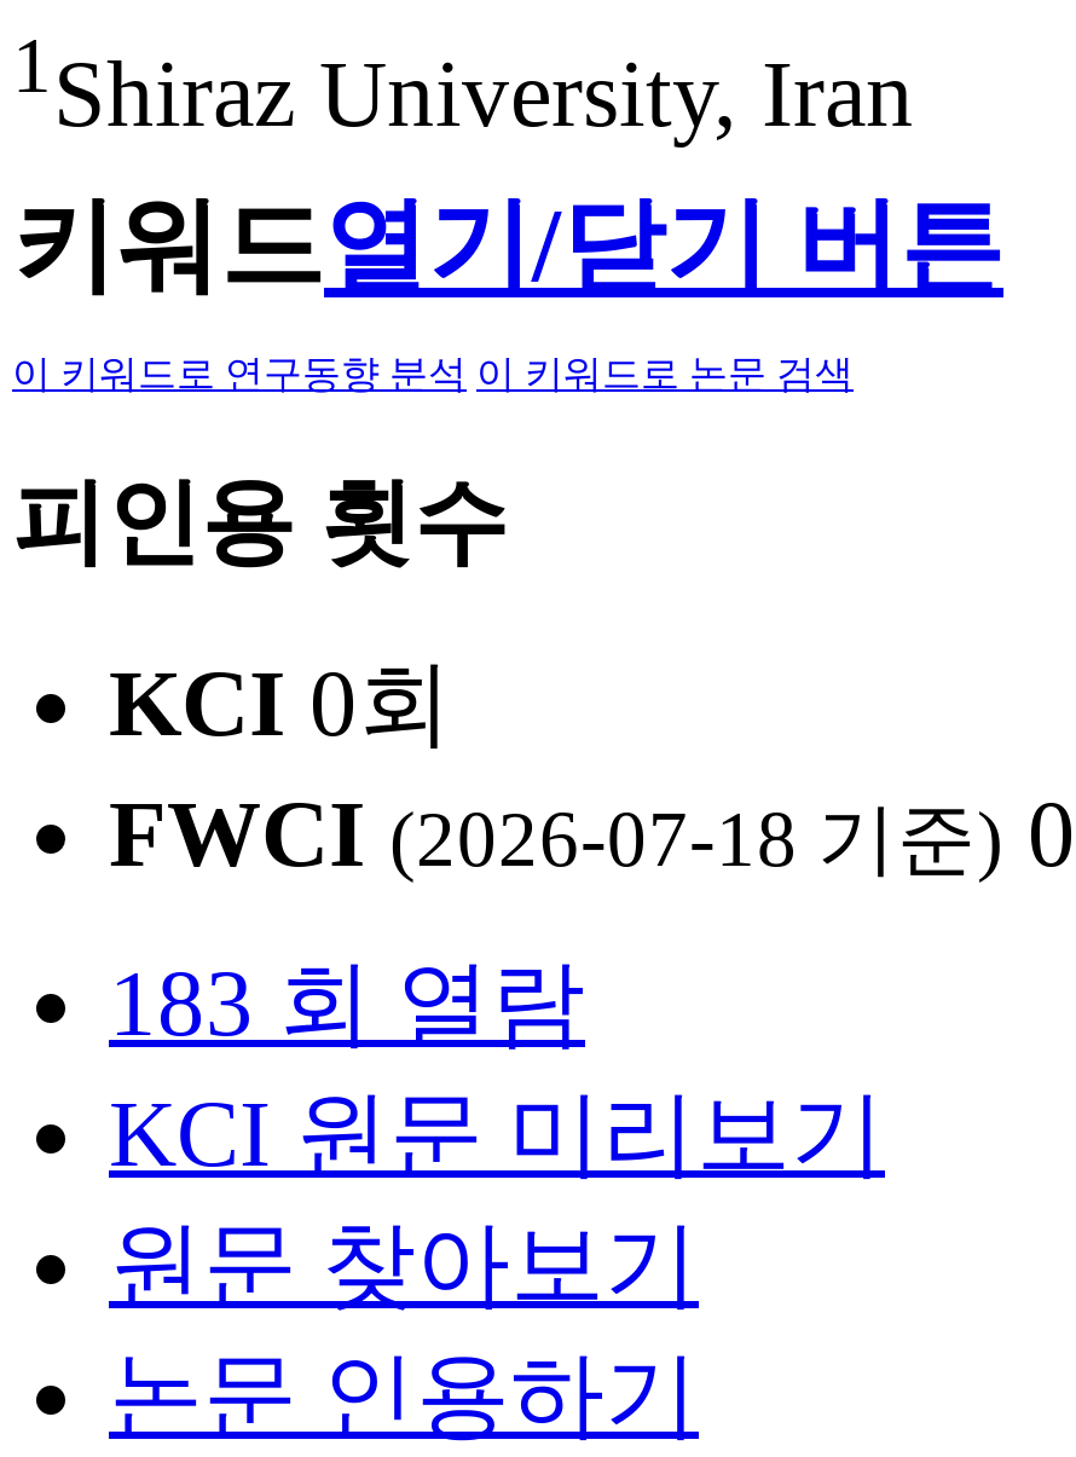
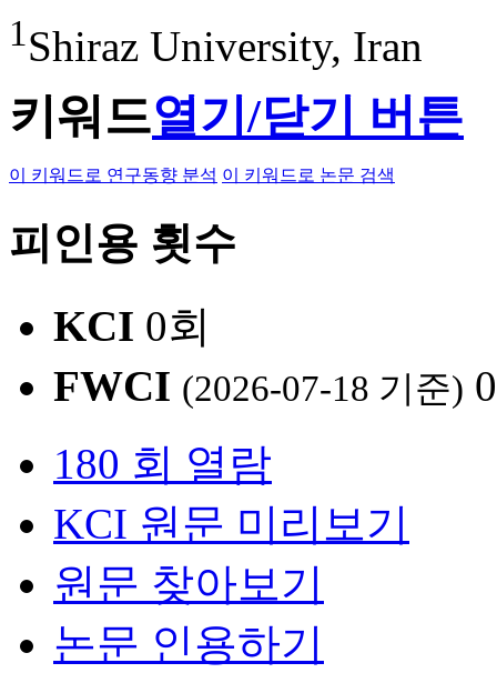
- 183 회 열람
+ 180 회 열람
